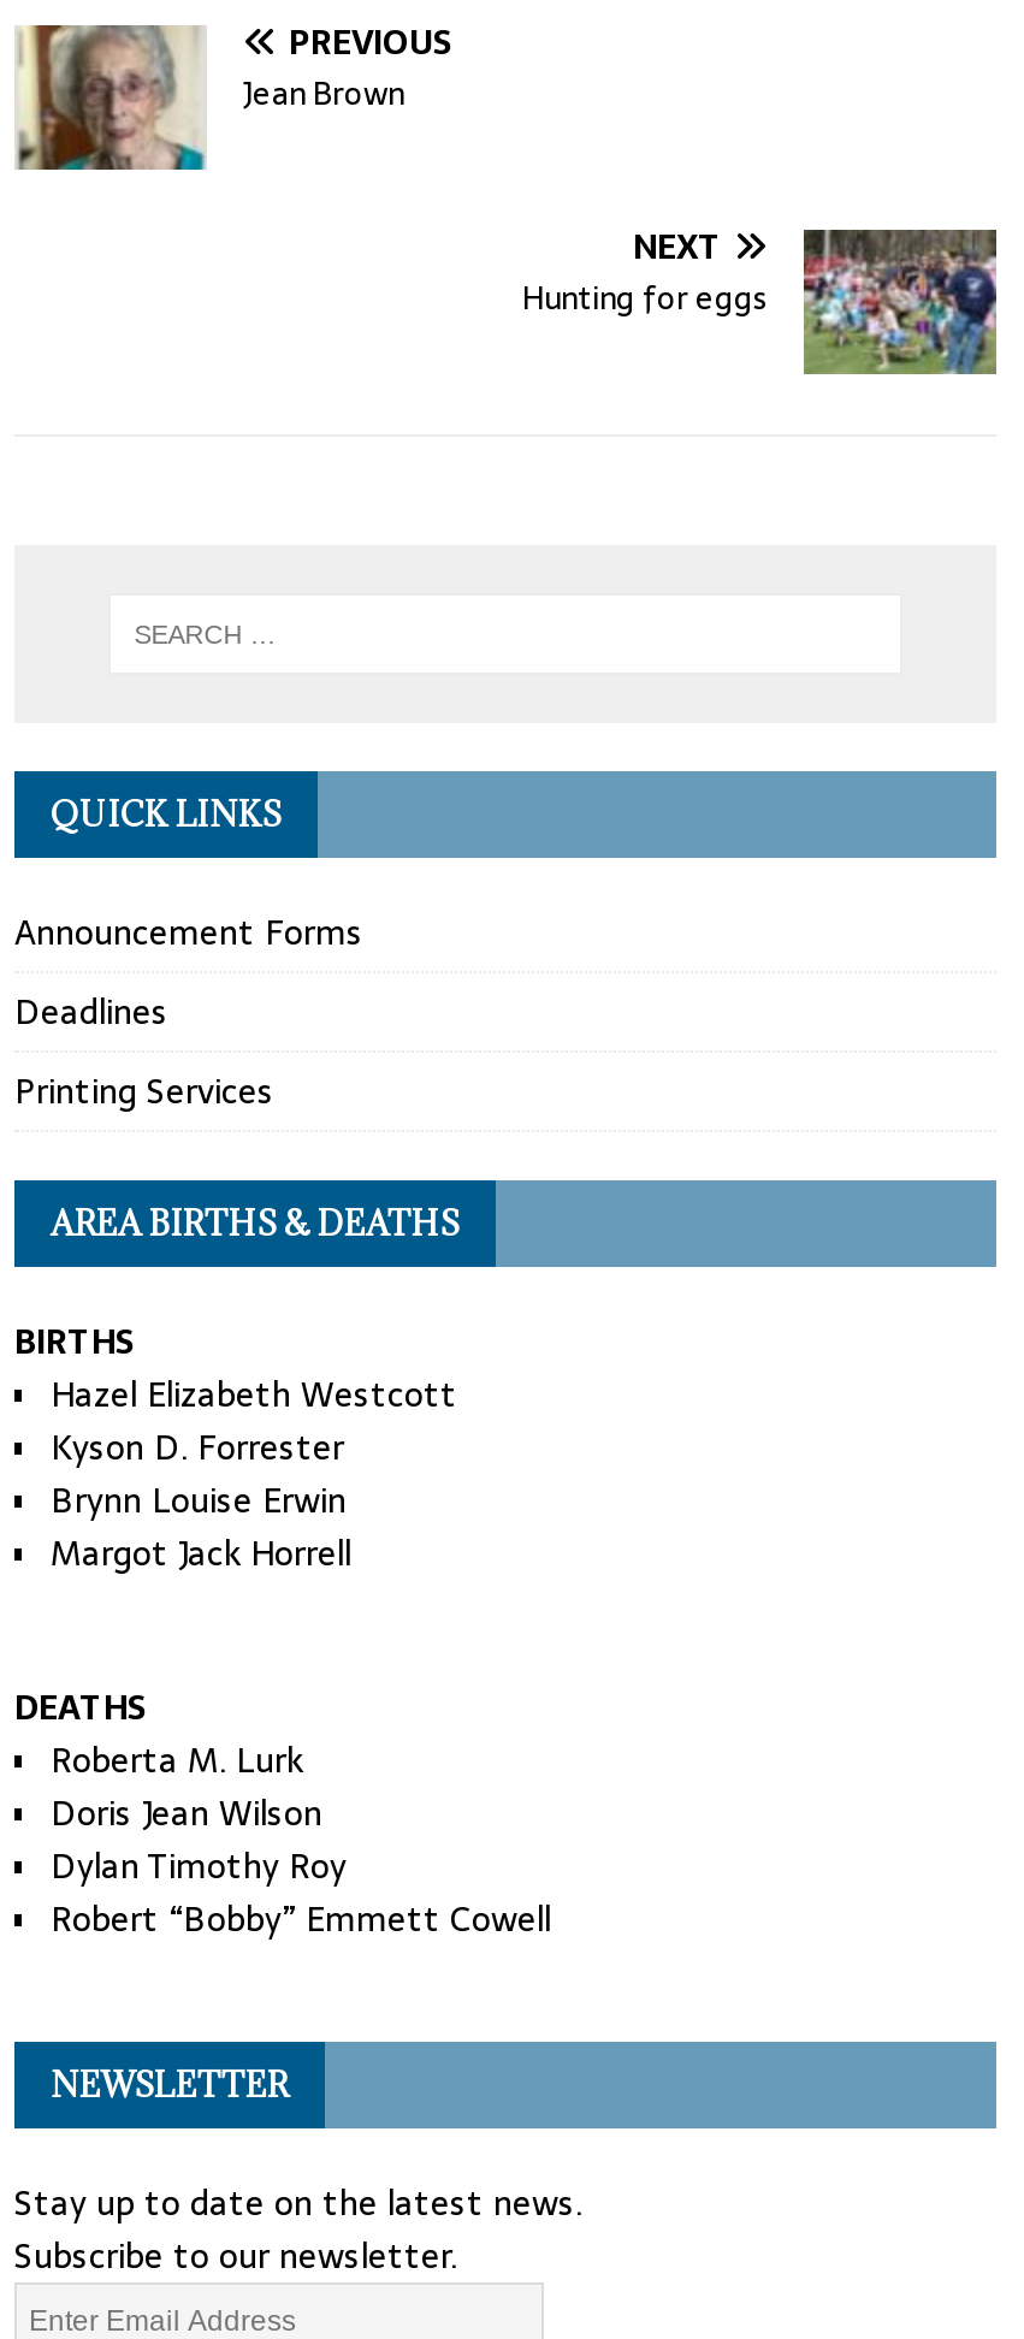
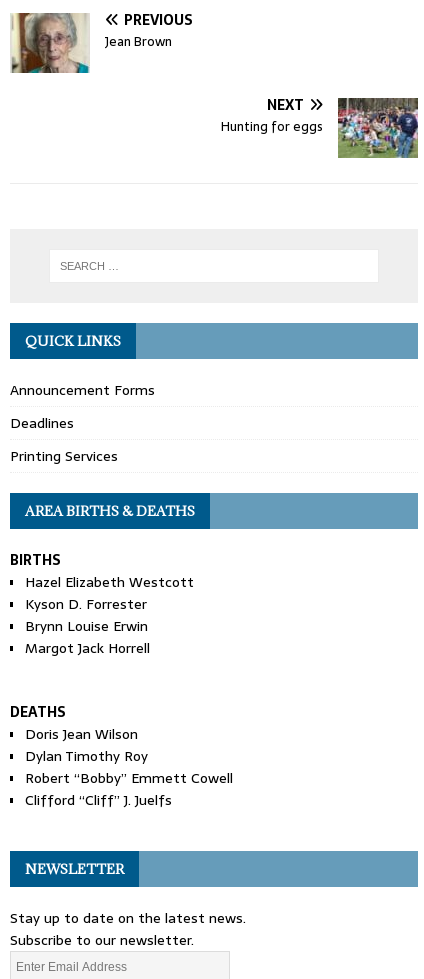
- Roberta M. Lurk

moved up: Doris Jean Wilson | Dylan Timothy Roy | Robert “Bobby” Emmett Cowell

+ Clifford “Cliff” J. Juelfs
